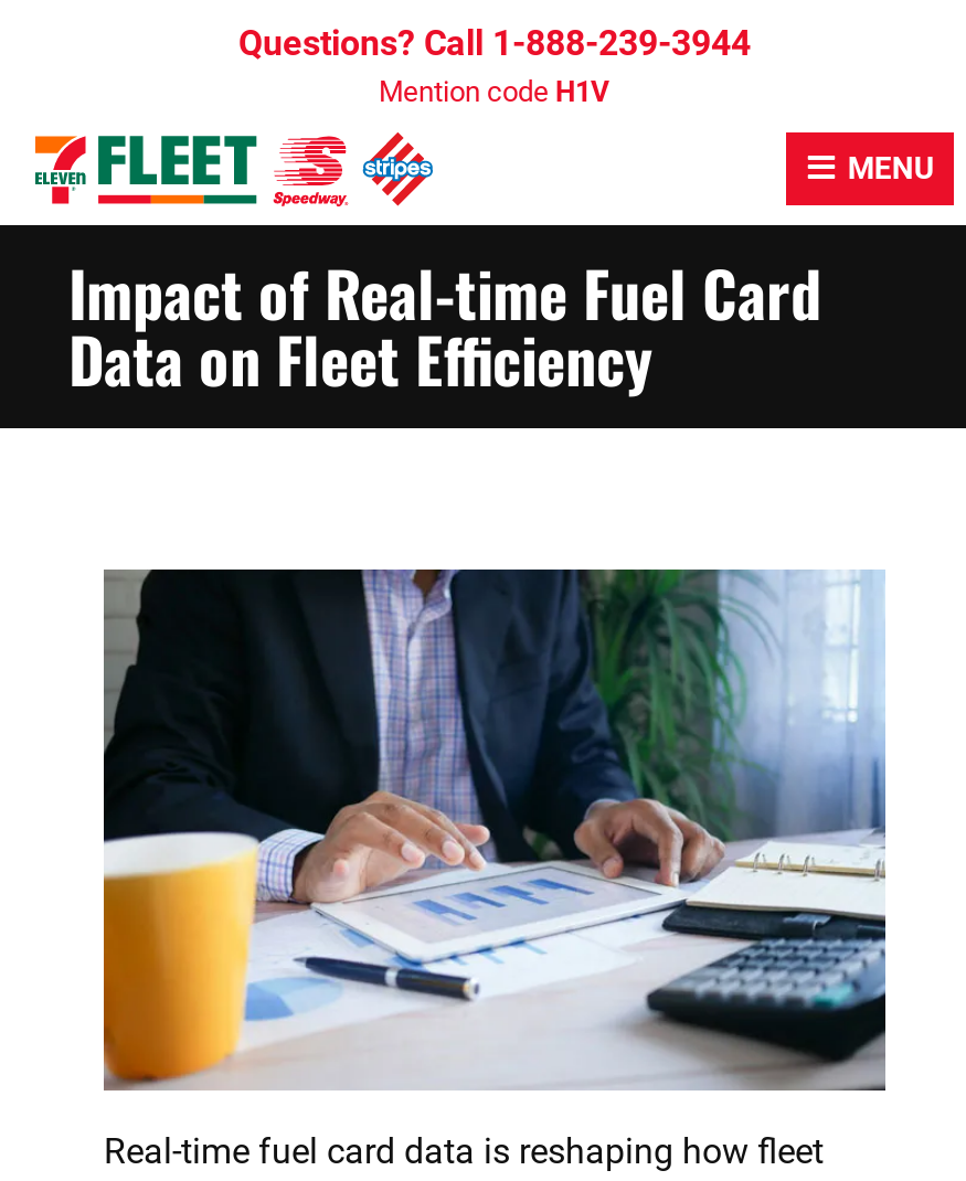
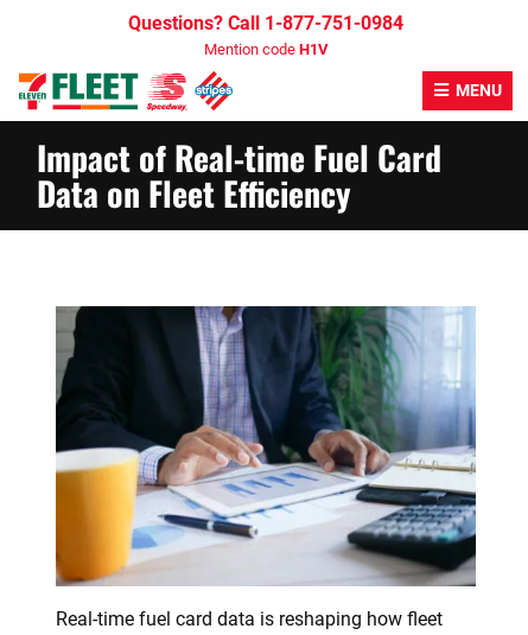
- Questions? Call 1-888-239-3944
+ Questions? Call 1-877-751-0984
